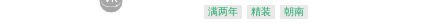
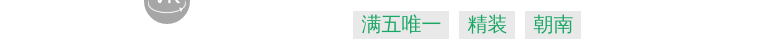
- 满两年
+ 满五唯一
